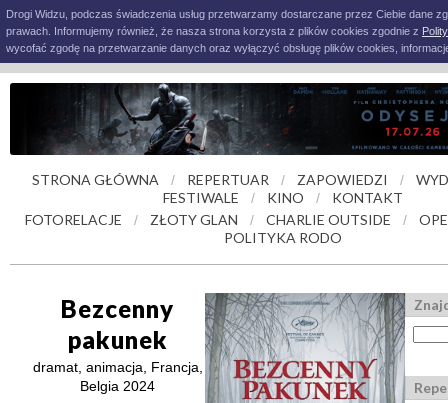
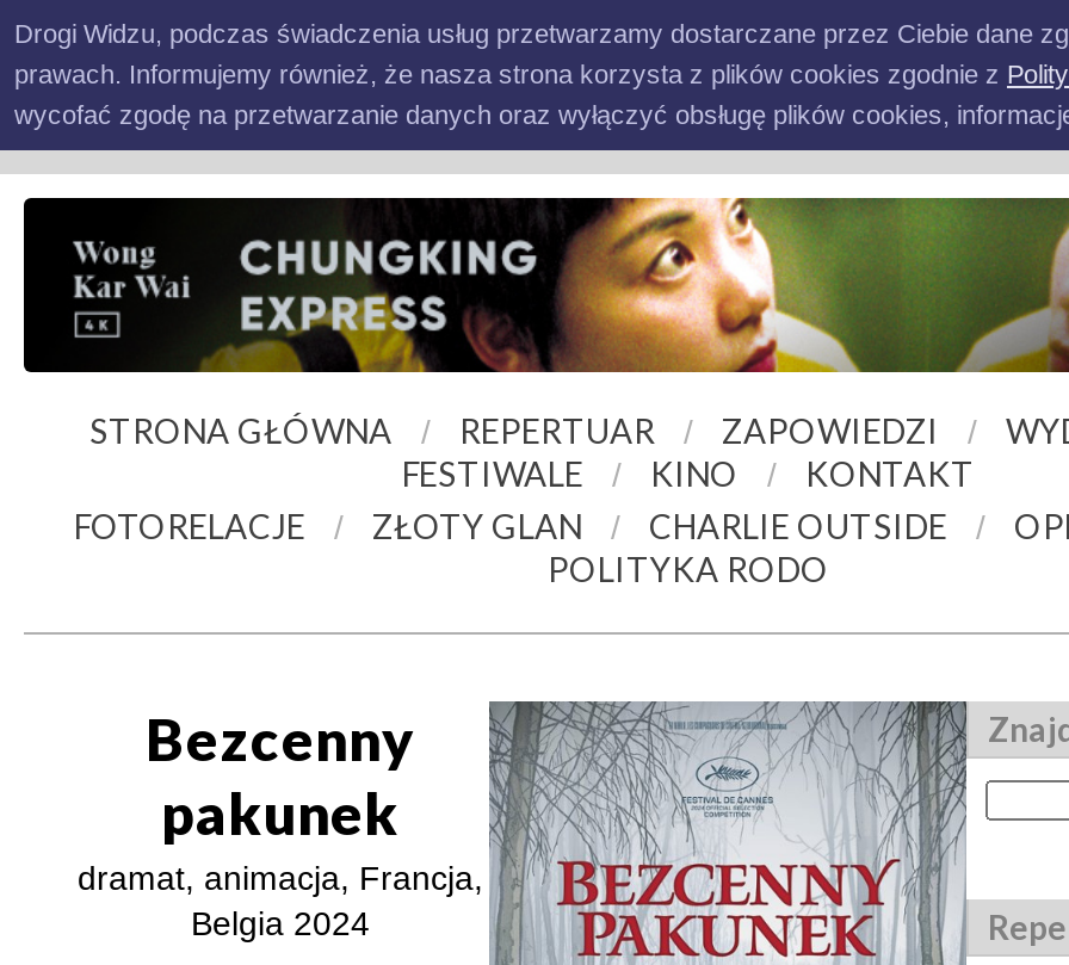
- [image]
+ [image]
